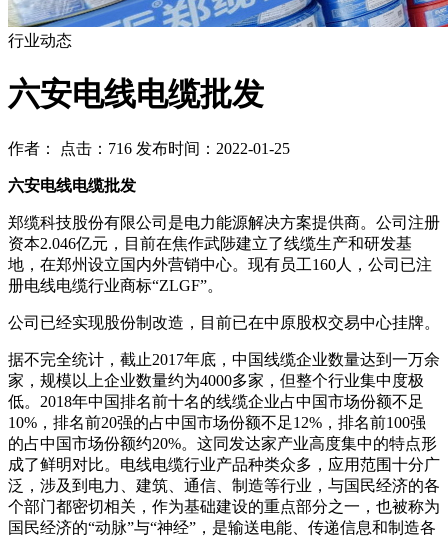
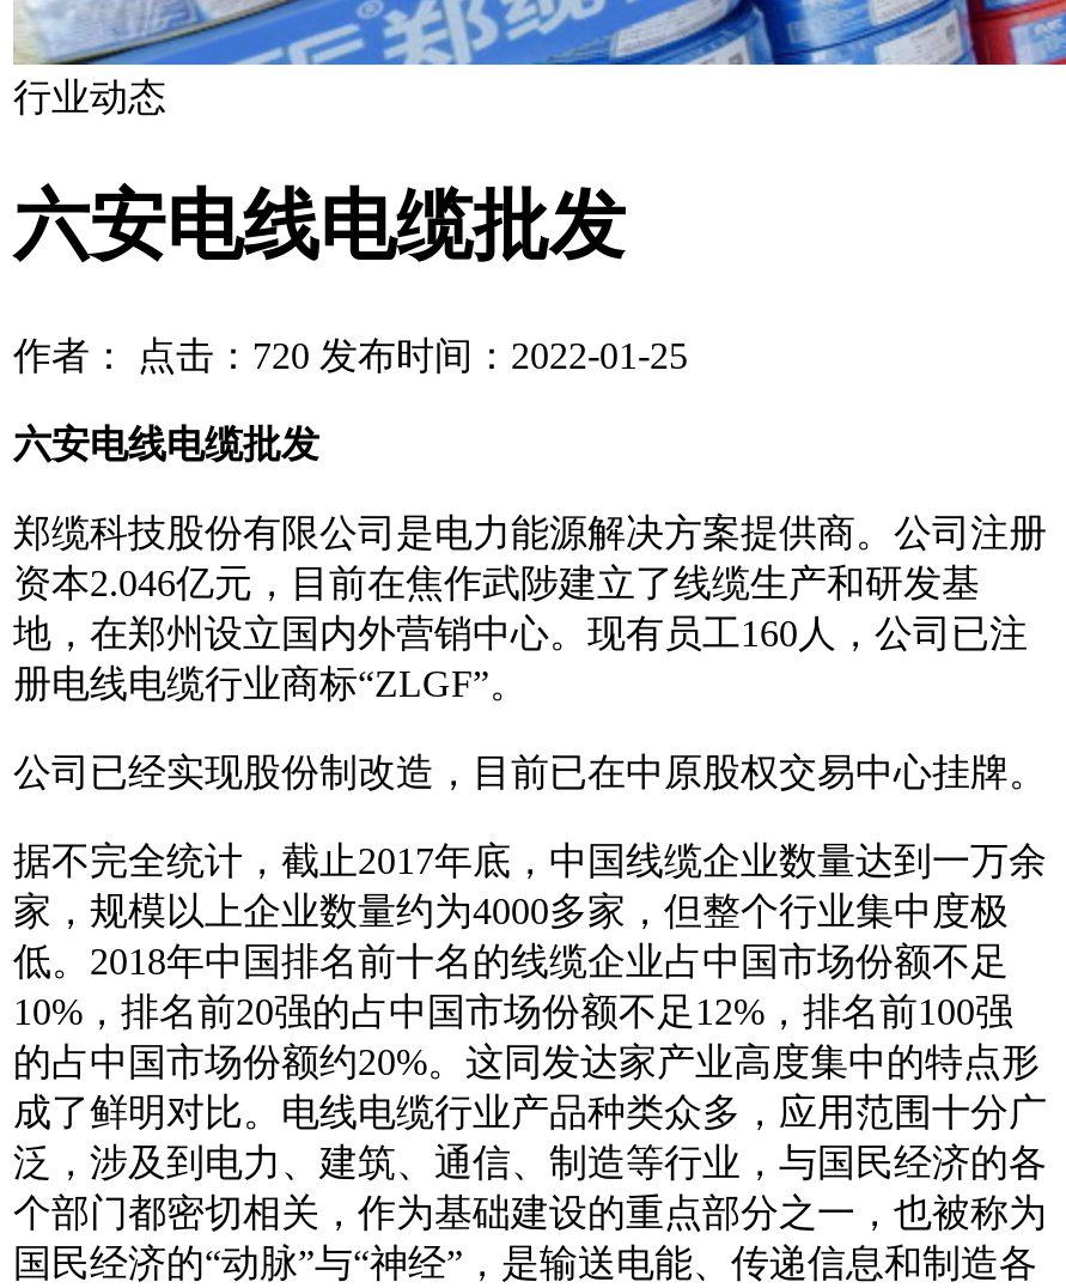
- 作者： 点击：716 发布时间：2022-01-25
+ 作者： 点击：720 发布时间：2022-01-25
